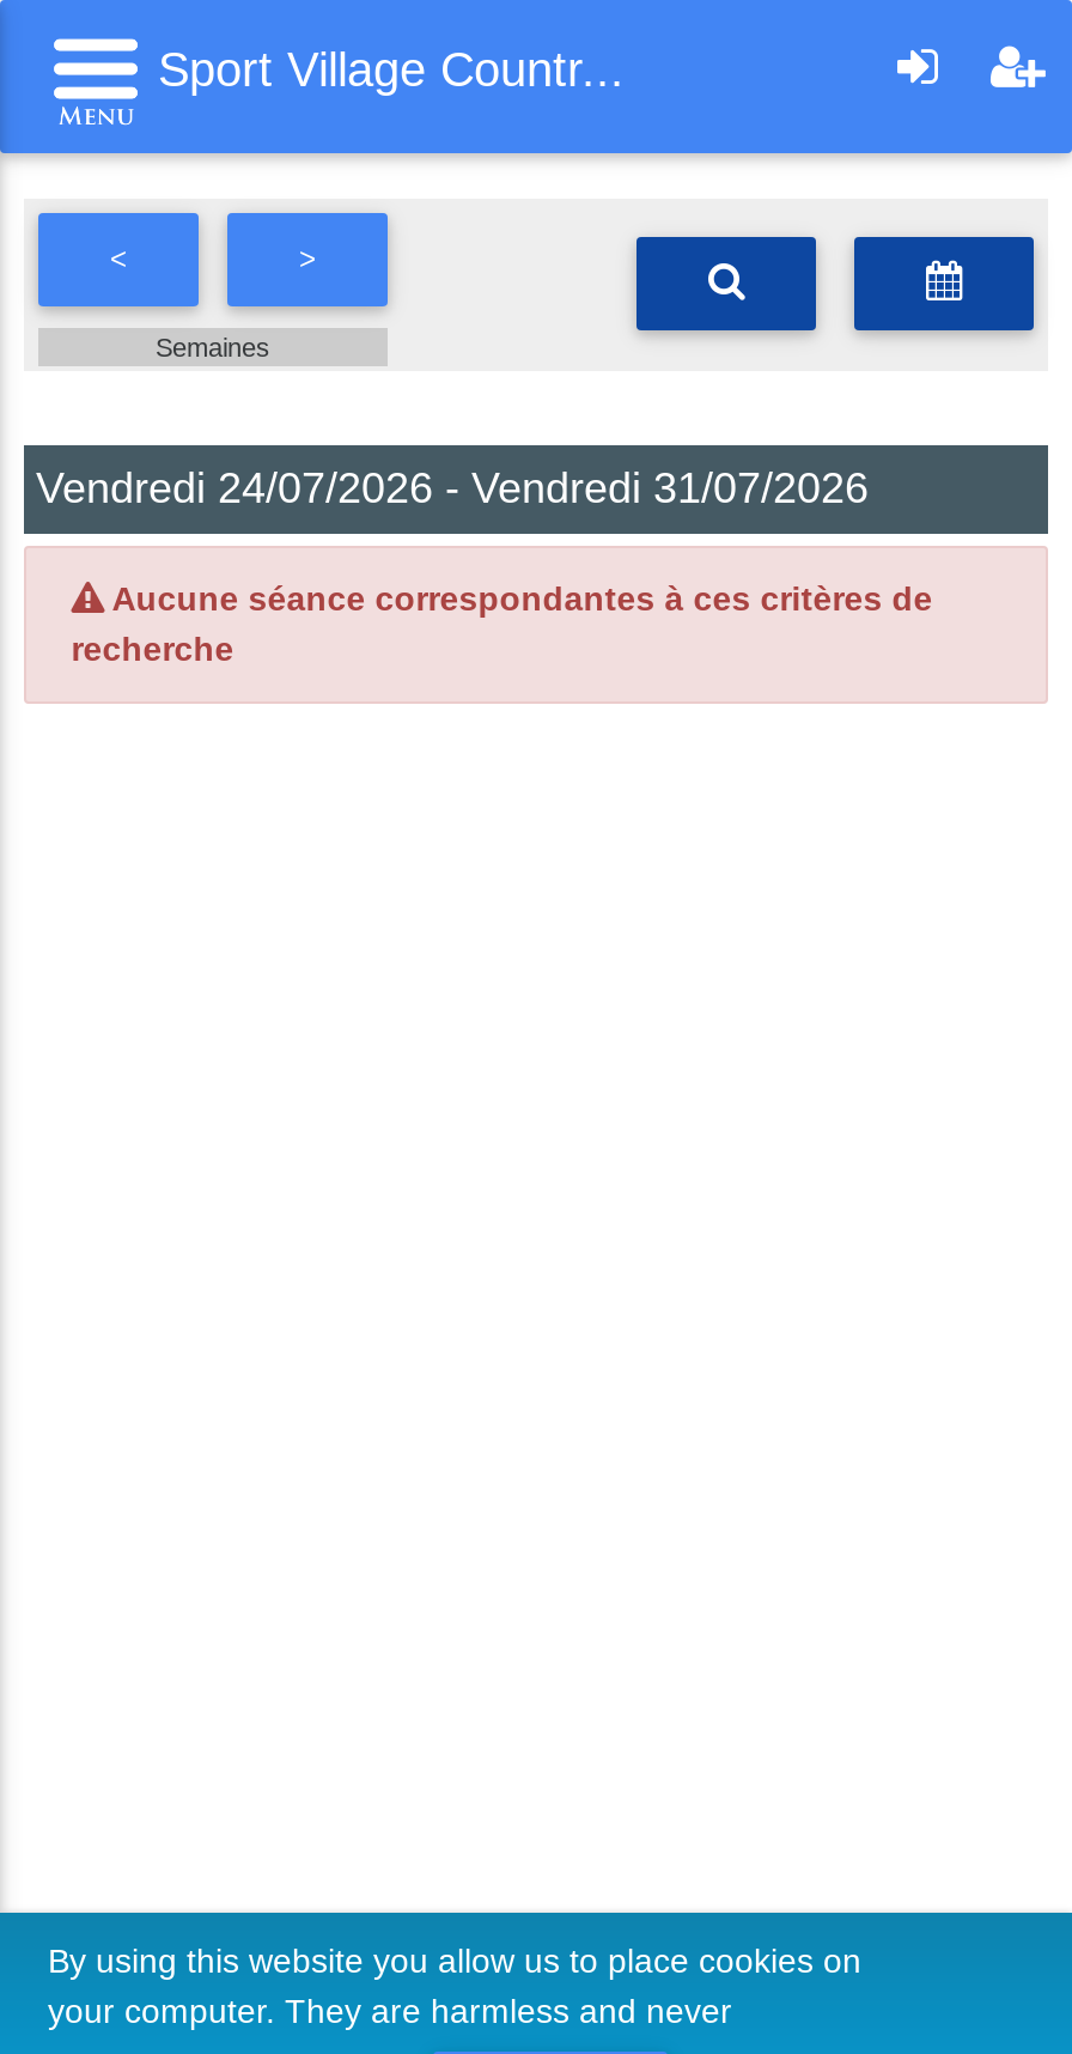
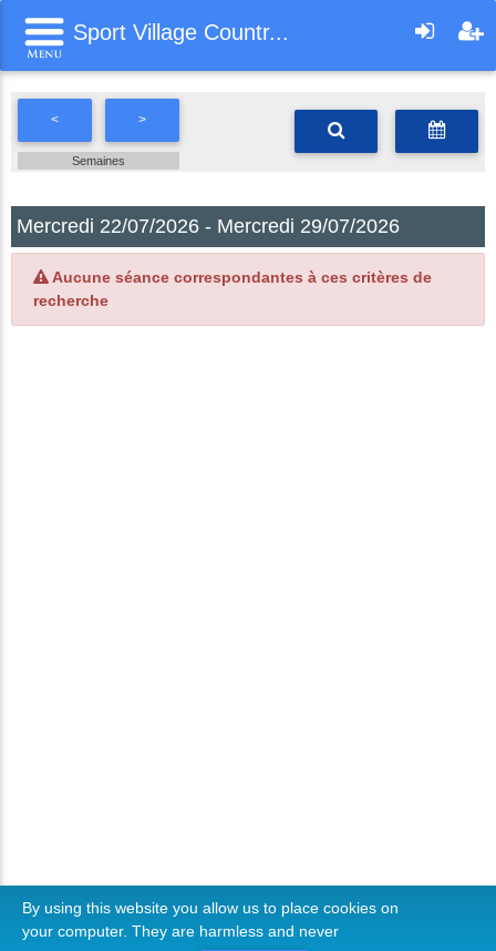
- Vendredi 24/07/2026 - Vendredi 31/07/2026
+ Mercredi 22/07/2026 - Mercredi 29/07/2026
